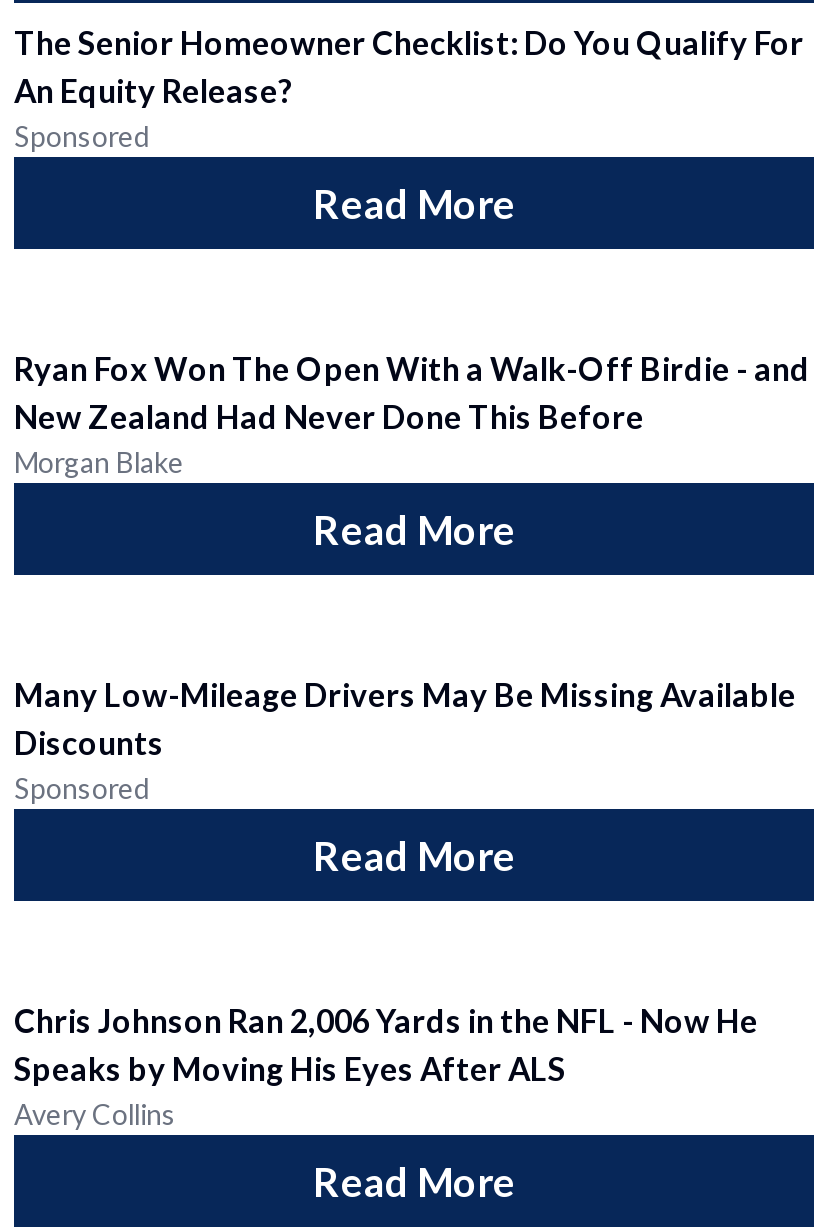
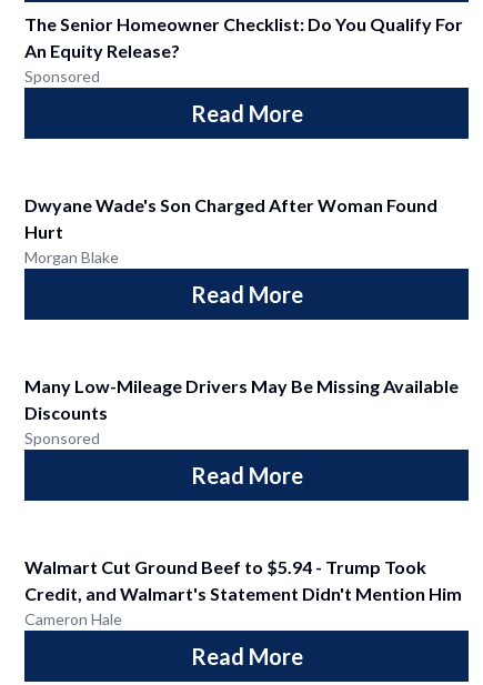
- Ryan Fox Won The Open With a Walk-Off Birdie - and
- New Zealand Had Never Done This Before
+ Dwyane Wade's Son Charged After Woman Found
+ Hurt

- Chris Johnson Ran 2,006 Yards in the NFL - Now He
- Speaks by Moving His Eyes After ALS
- Avery Collins
+ Walmart Cut Ground Beef to $5.94 - Trump Took
+ Credit, and Walmart's Statement Didn't Mention Him
+ Cameron Hale
